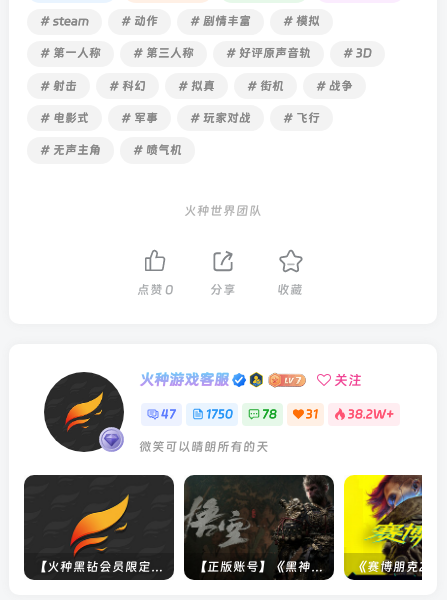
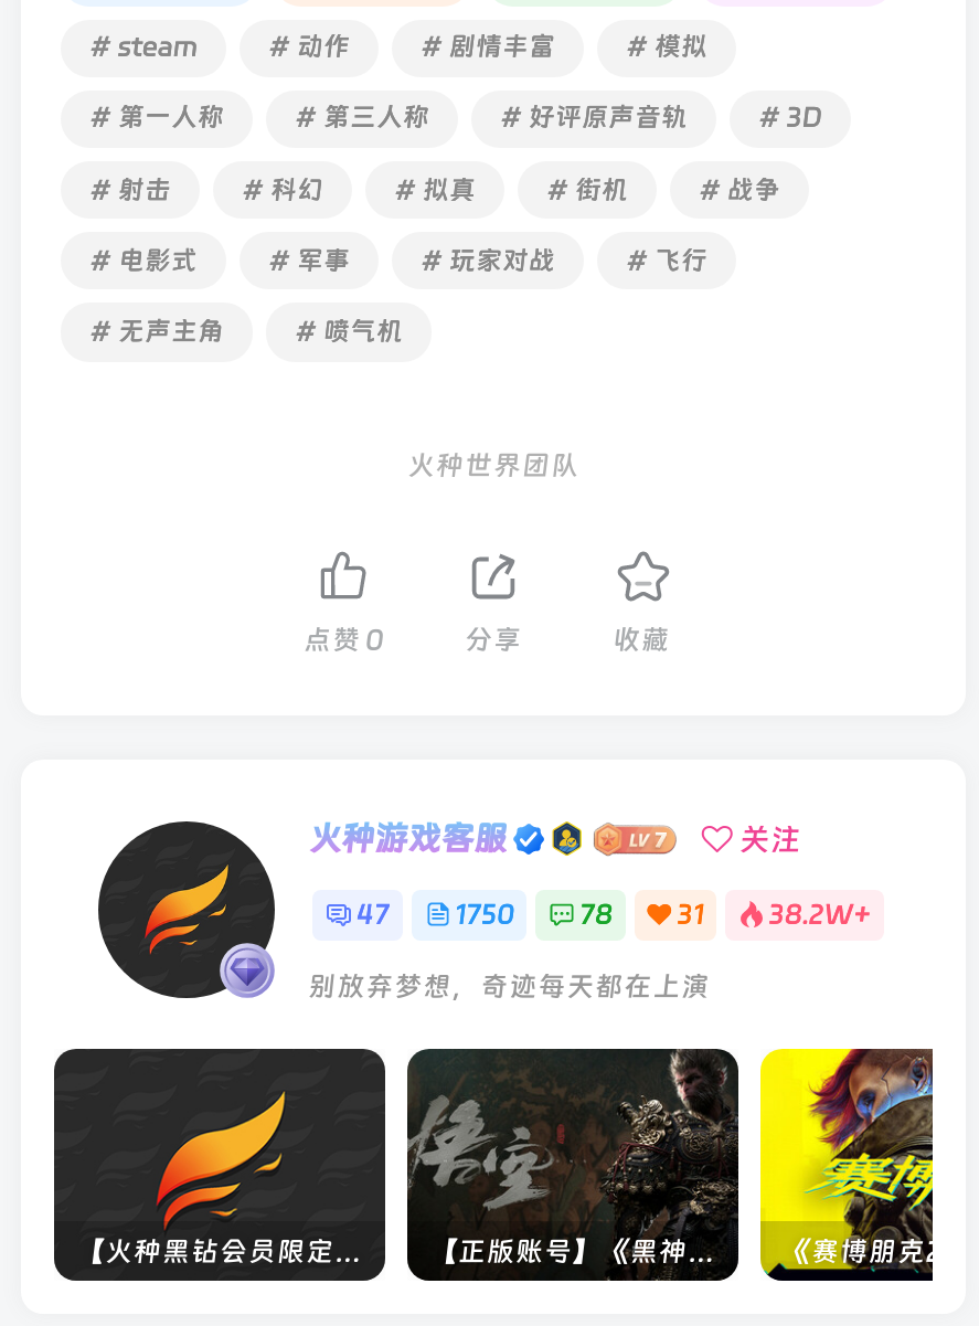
- 微笑可以晴朗所有的天
+ 别放弃梦想，奇迹每天都在上演
